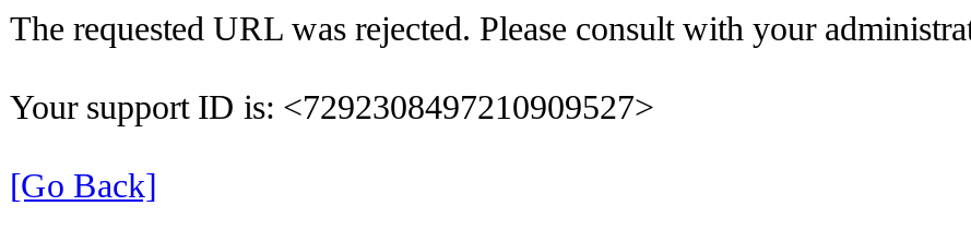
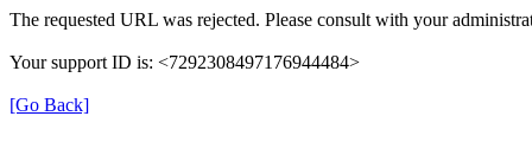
- Your support ID is: <7292308497210909527>
+ Your support ID is: <7292308497176944484>
